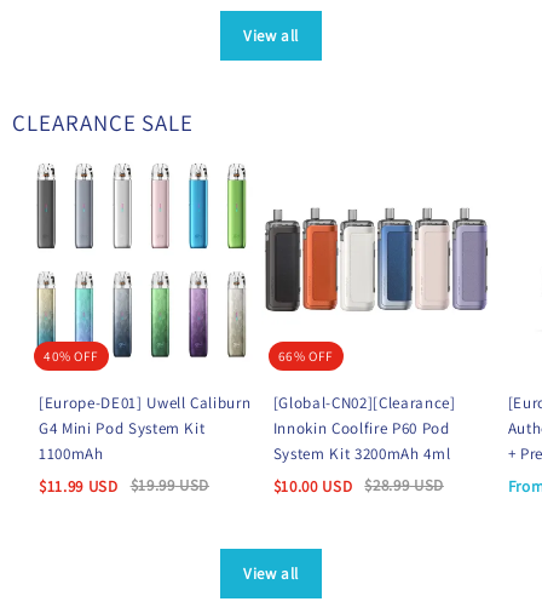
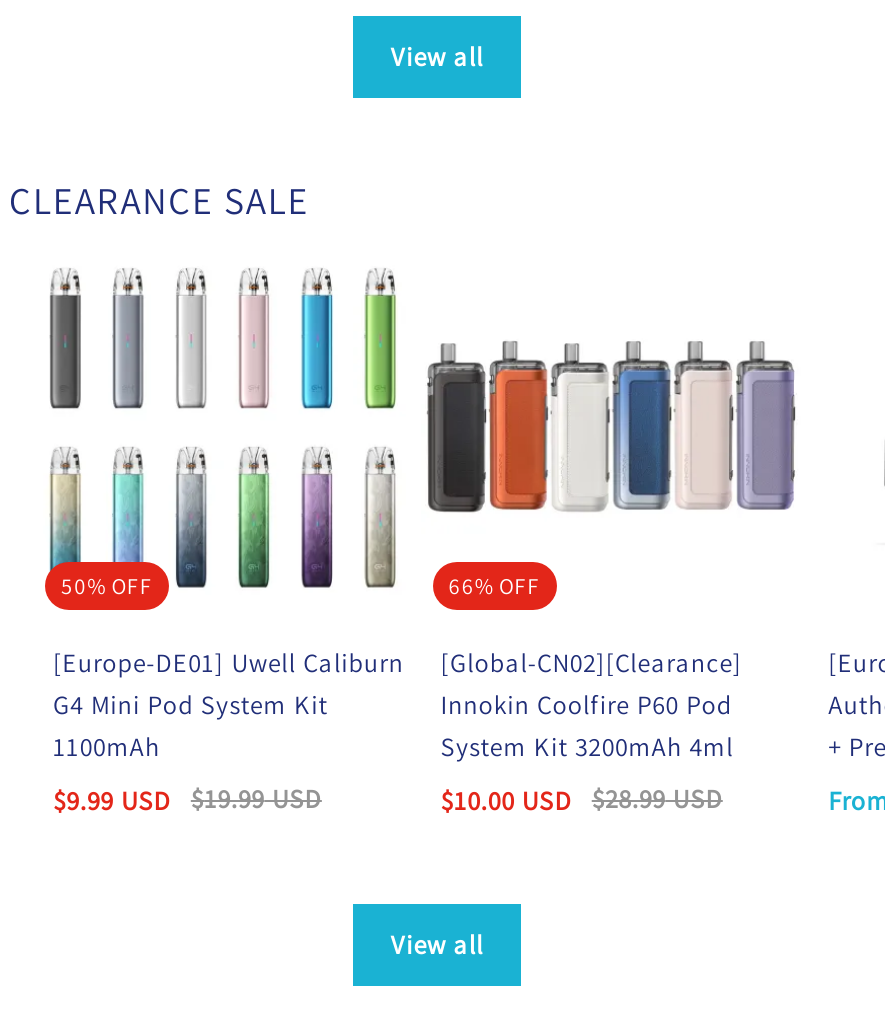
- 40% OFF
+ 50% OFF

- $11.99 USD $19.99USD
+ $9.99 USD $19.99USD
